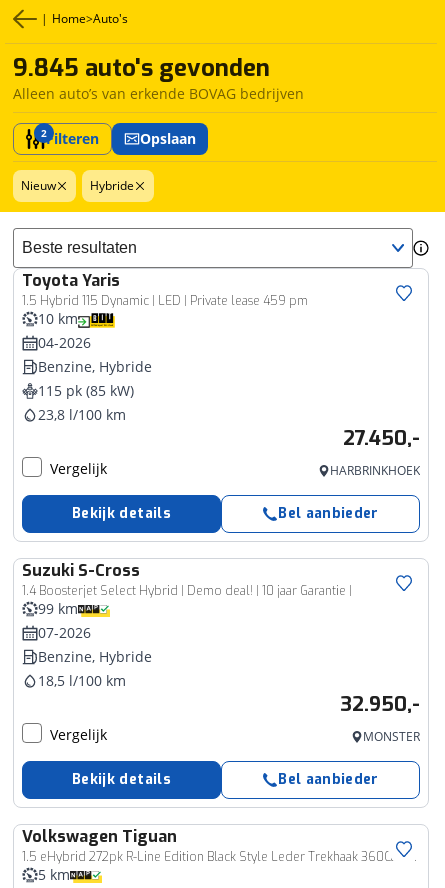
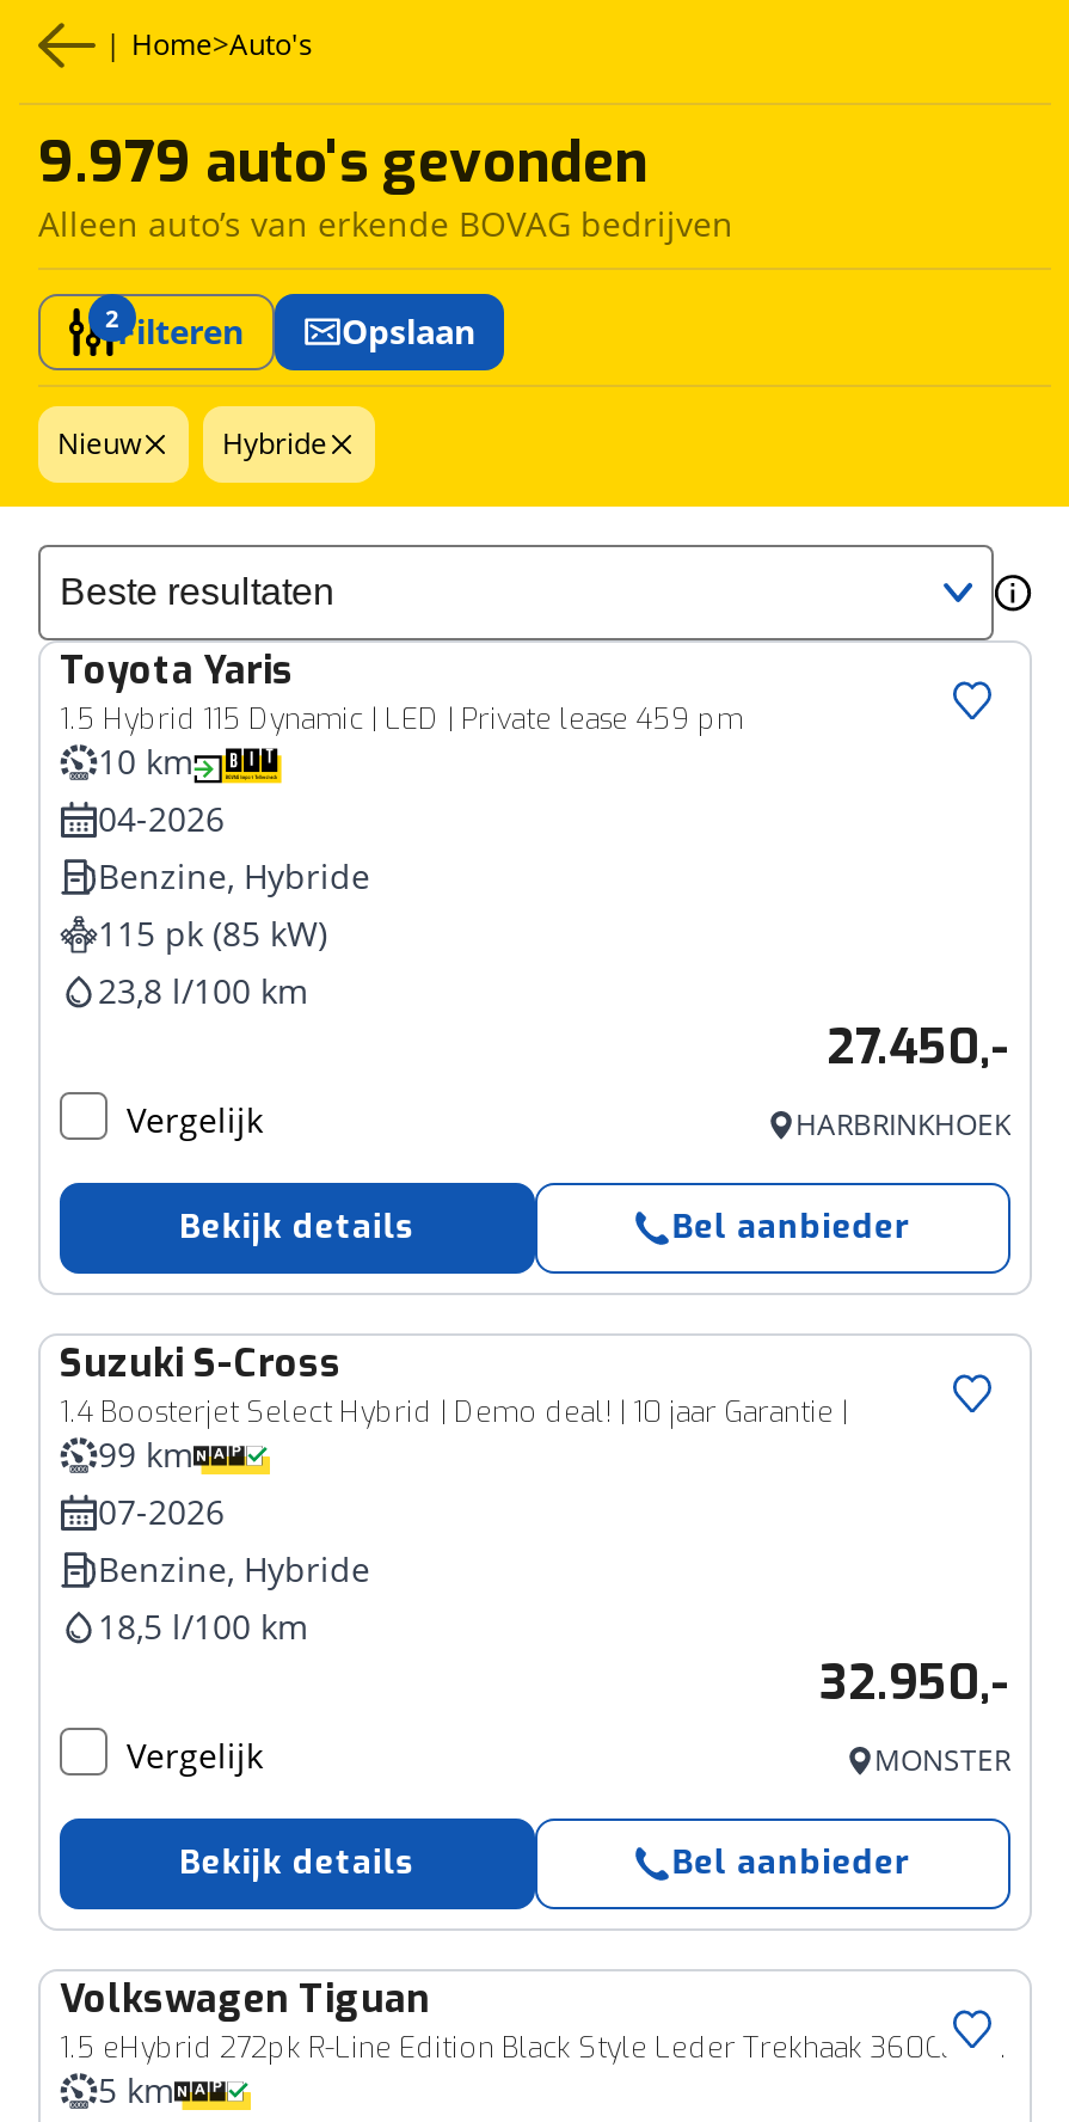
- 9.845 auto's gevonden
+ 9.979 auto's gevonden
